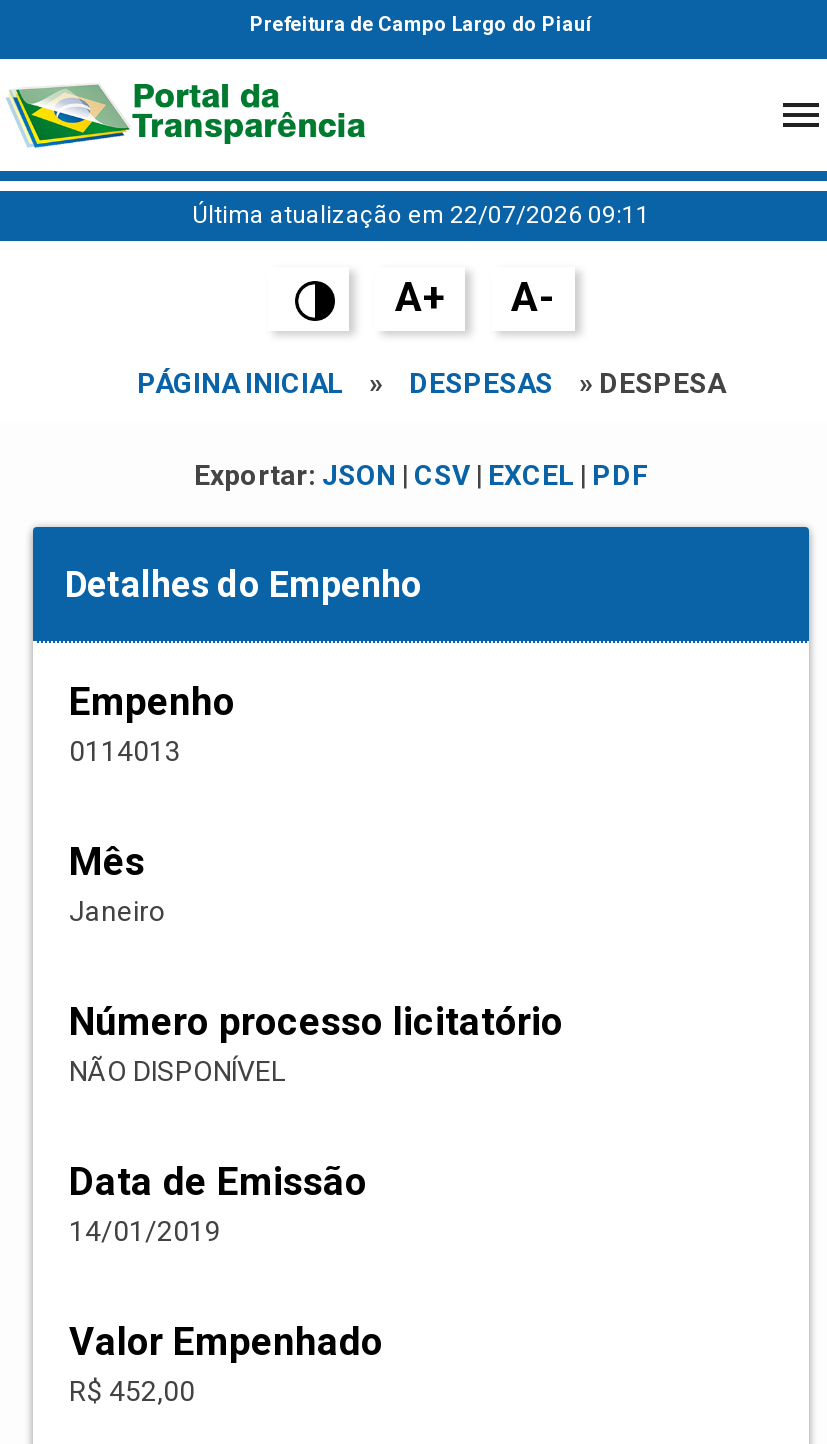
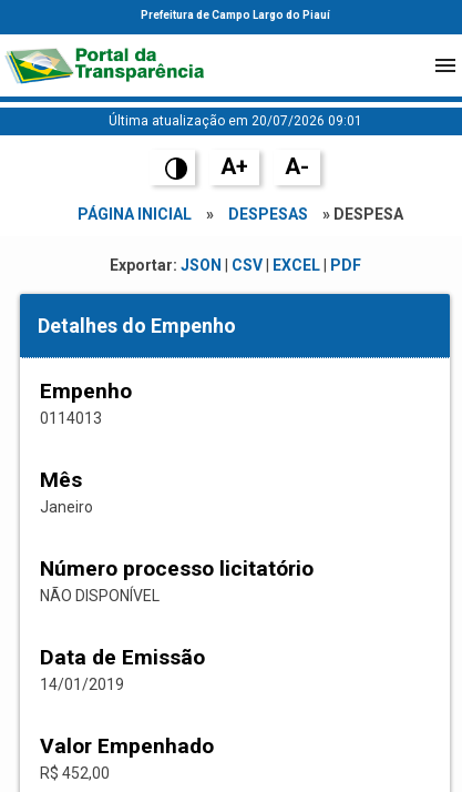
- Última atualização em 22/07/2026 09:11
+ Última atualização em 20/07/2026 09:01
